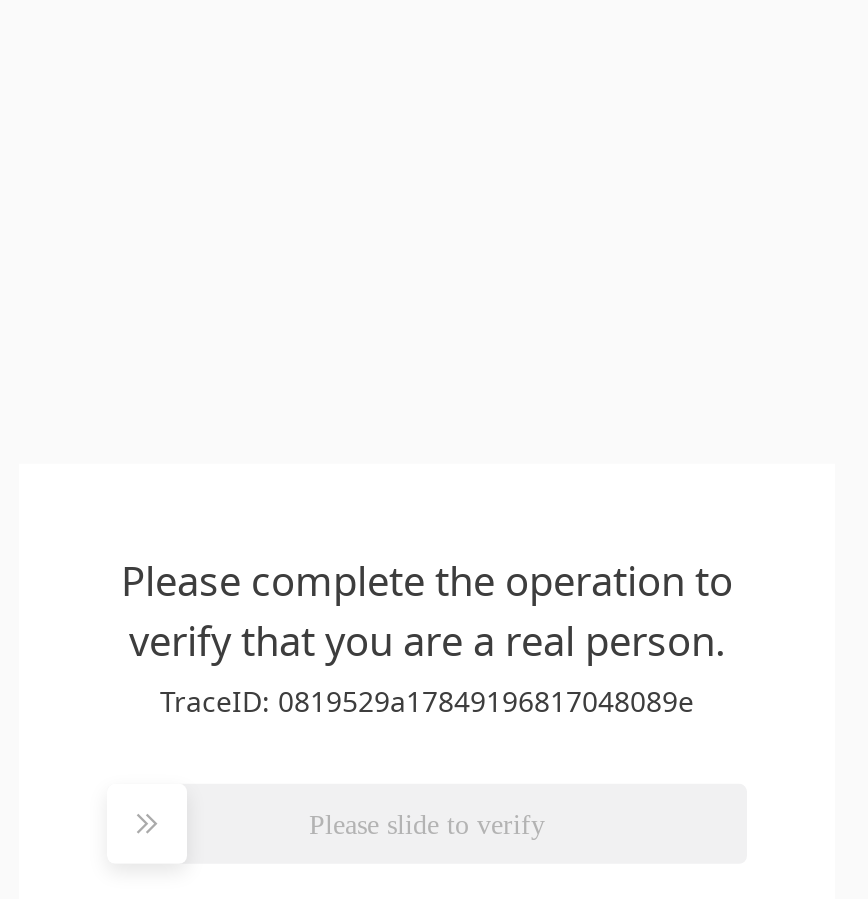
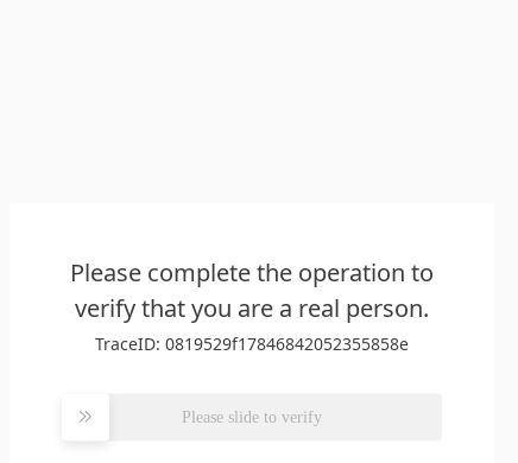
- TraceID: 0819529a17849196817048089e
+ TraceID: 0819529f17846842052355858e
